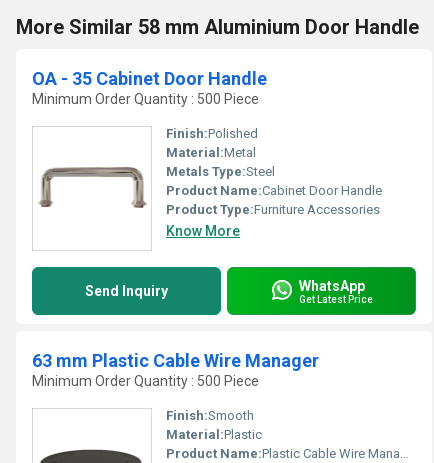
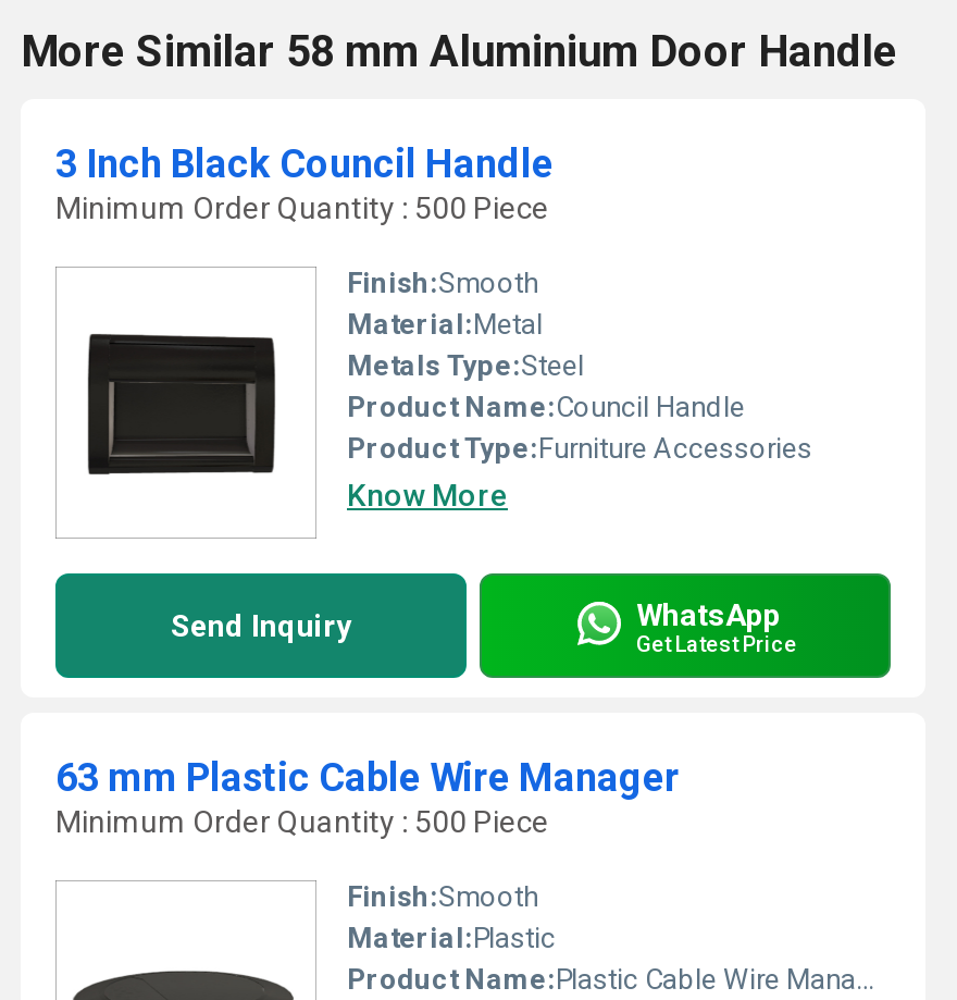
- OA - 35 Cabinet Door Handle
+ 3 Inch Black Council Handle

- Finish:Polished
+ Finish:Smooth

- [image]
- Product Name:Cabinet Door Handle
+ [image]
+ Product Name:Council Handle
